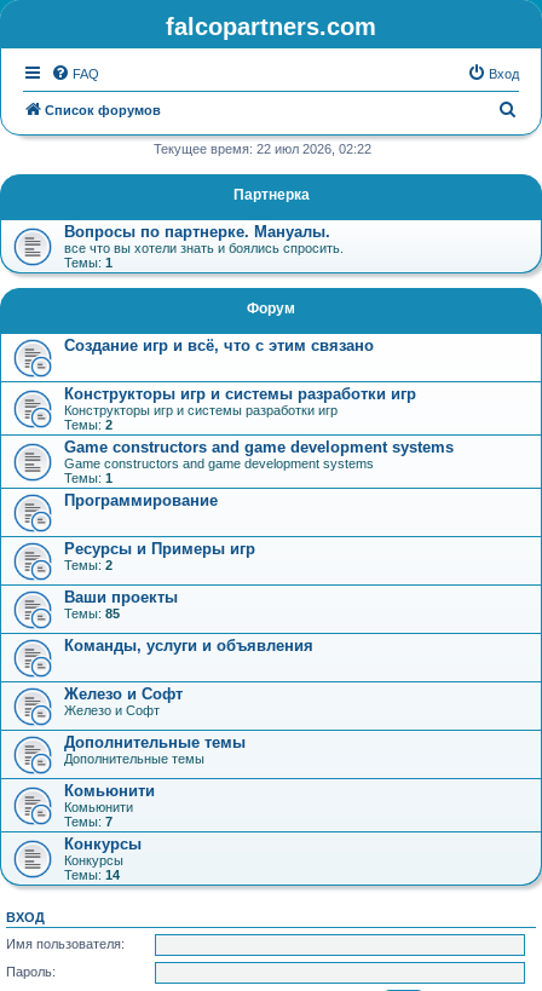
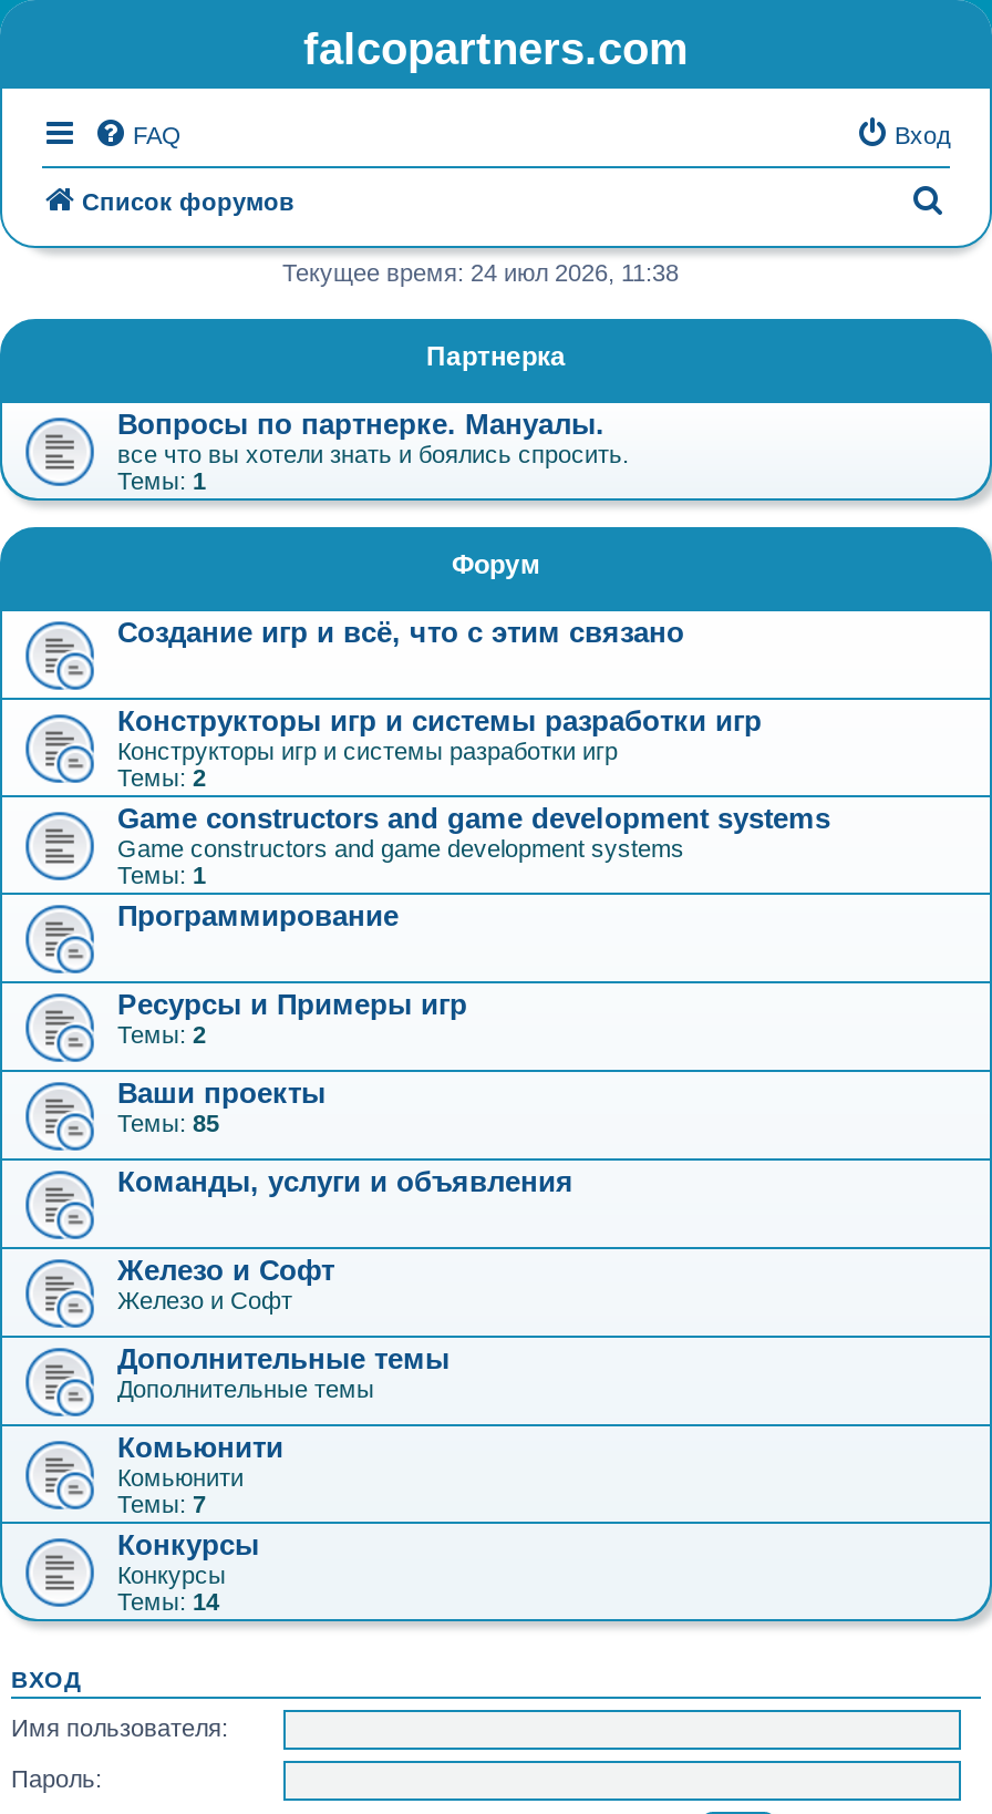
- Текущее время: 22 июл 2026, 02:22
+ Текущее время: 24 июл 2026, 11:38
